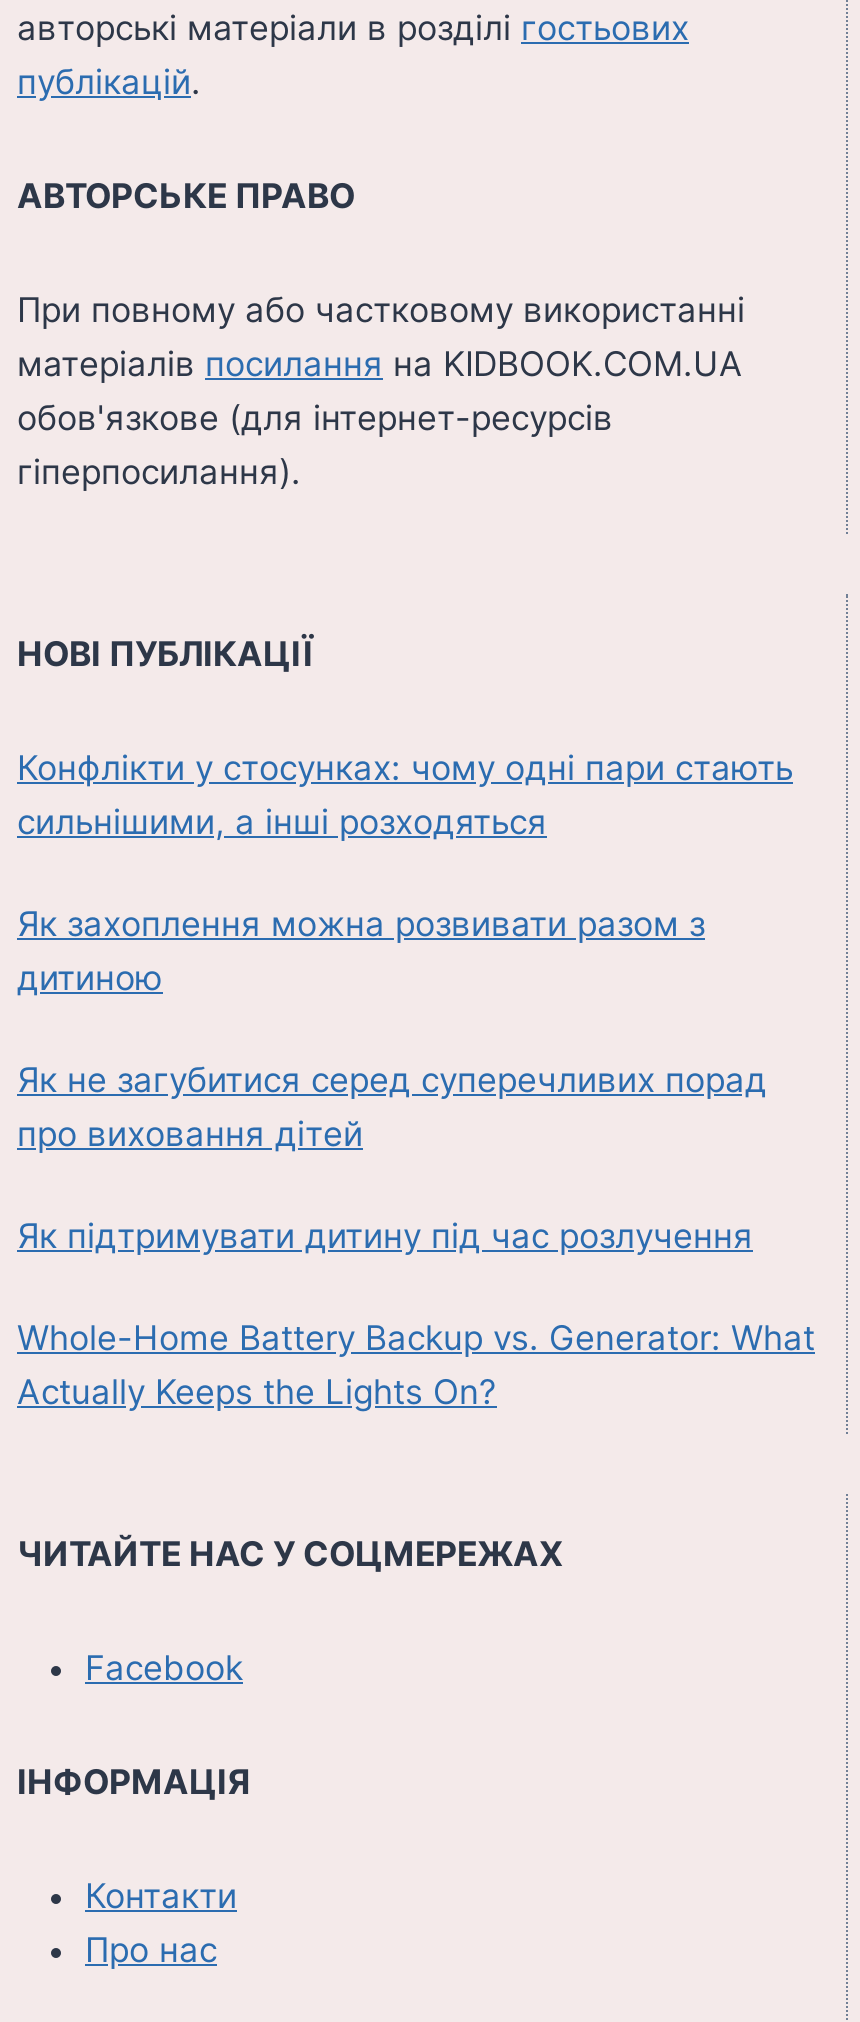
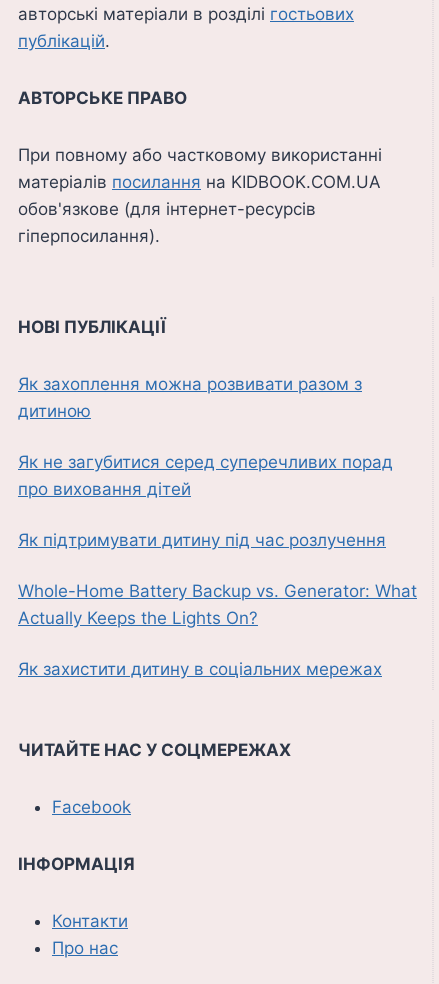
- Конфлікти у стосунках: чому одні пари стають
- сильнішими, а інші розходяться

moved up: Як захоплення можна розвивати разом з | дитиною | Як не загубитися серед суперечливих порад | про виховання дітей | Як підтримувати дитину під час розлучення | Whole-Home Battery Backup vs. Generator: What | Actually Keeps the Lights On?

+ Як захистити дитину в соціальних мережах
